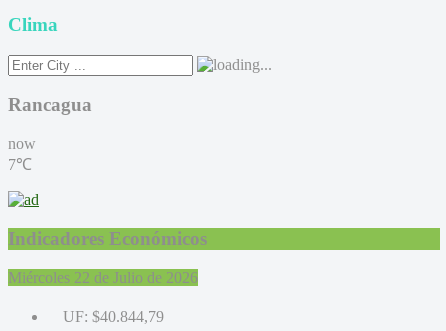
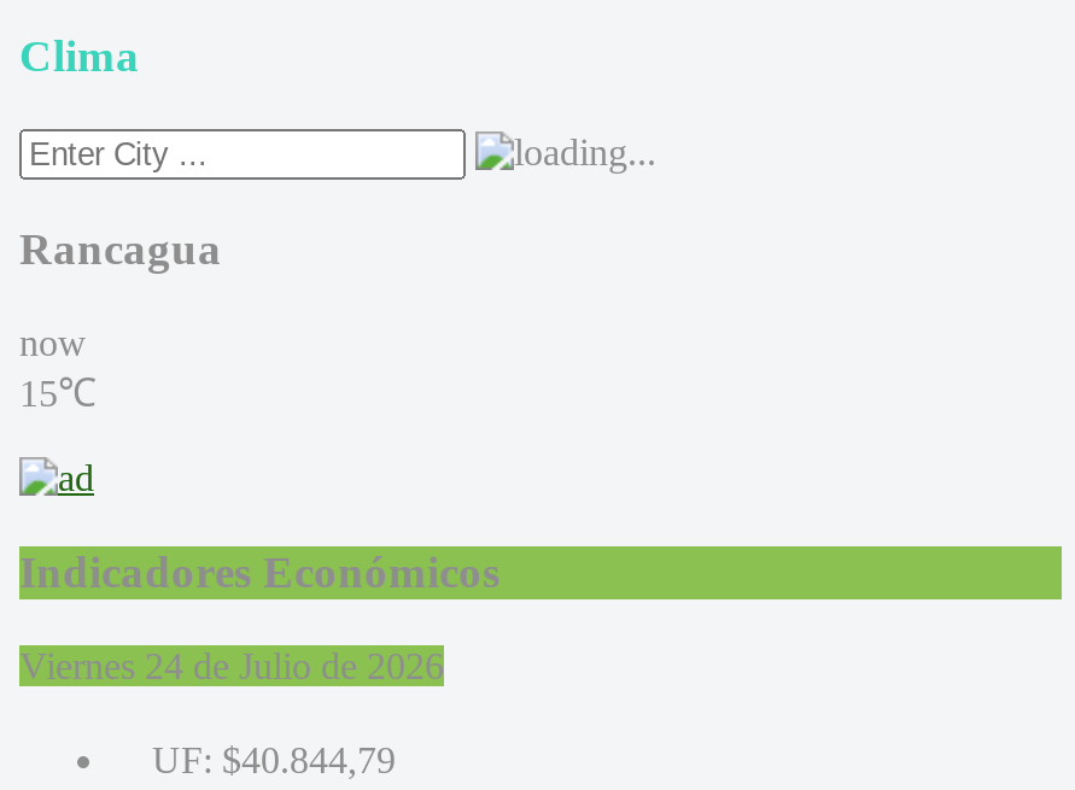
- 7℃
+ 15℃

- Miércoles 22 de Julio de 2026
+ Viernes 24 de Julio de 2026
